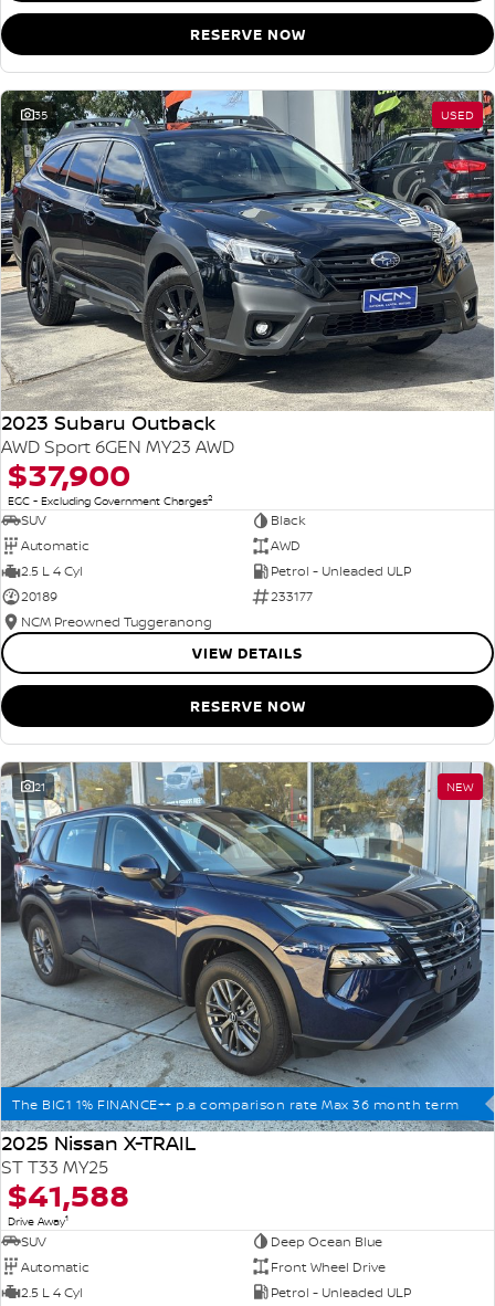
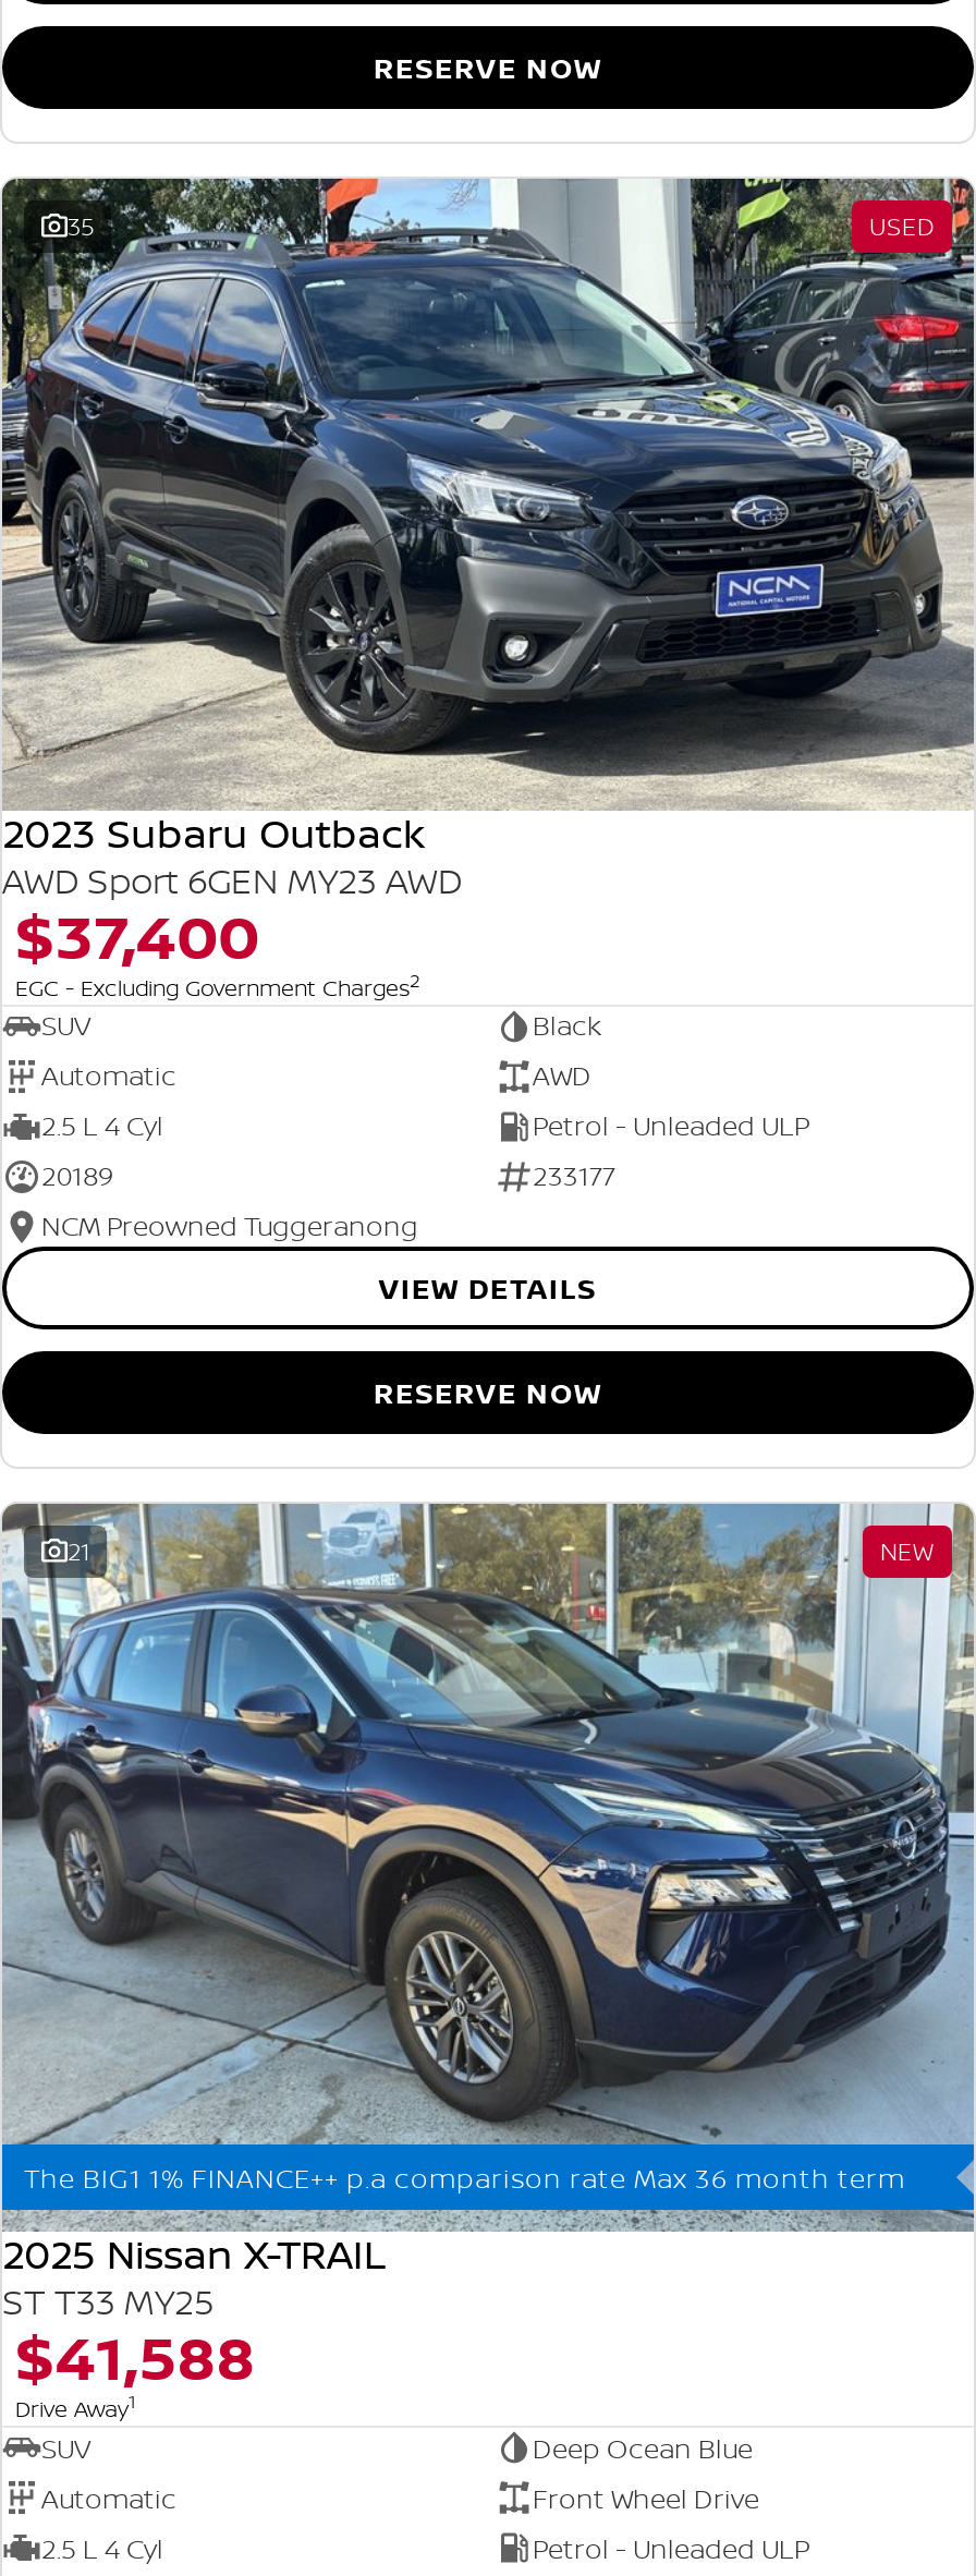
- $37,900
+ $37,400
